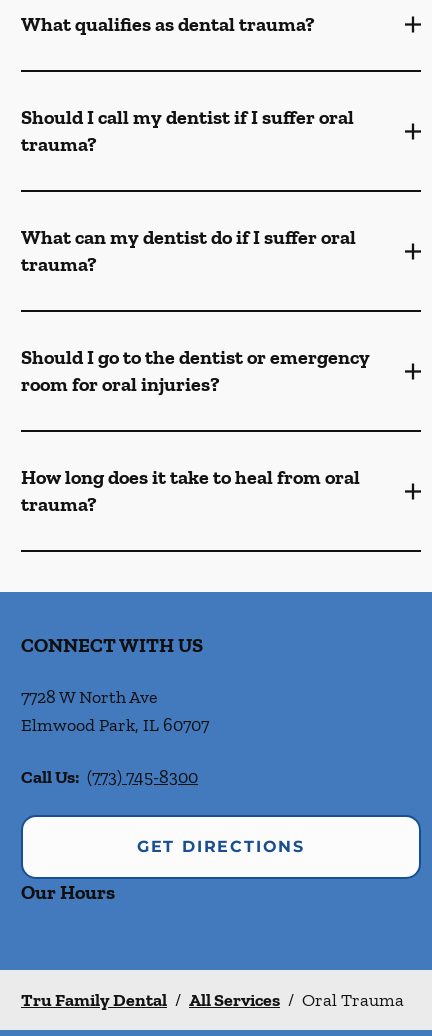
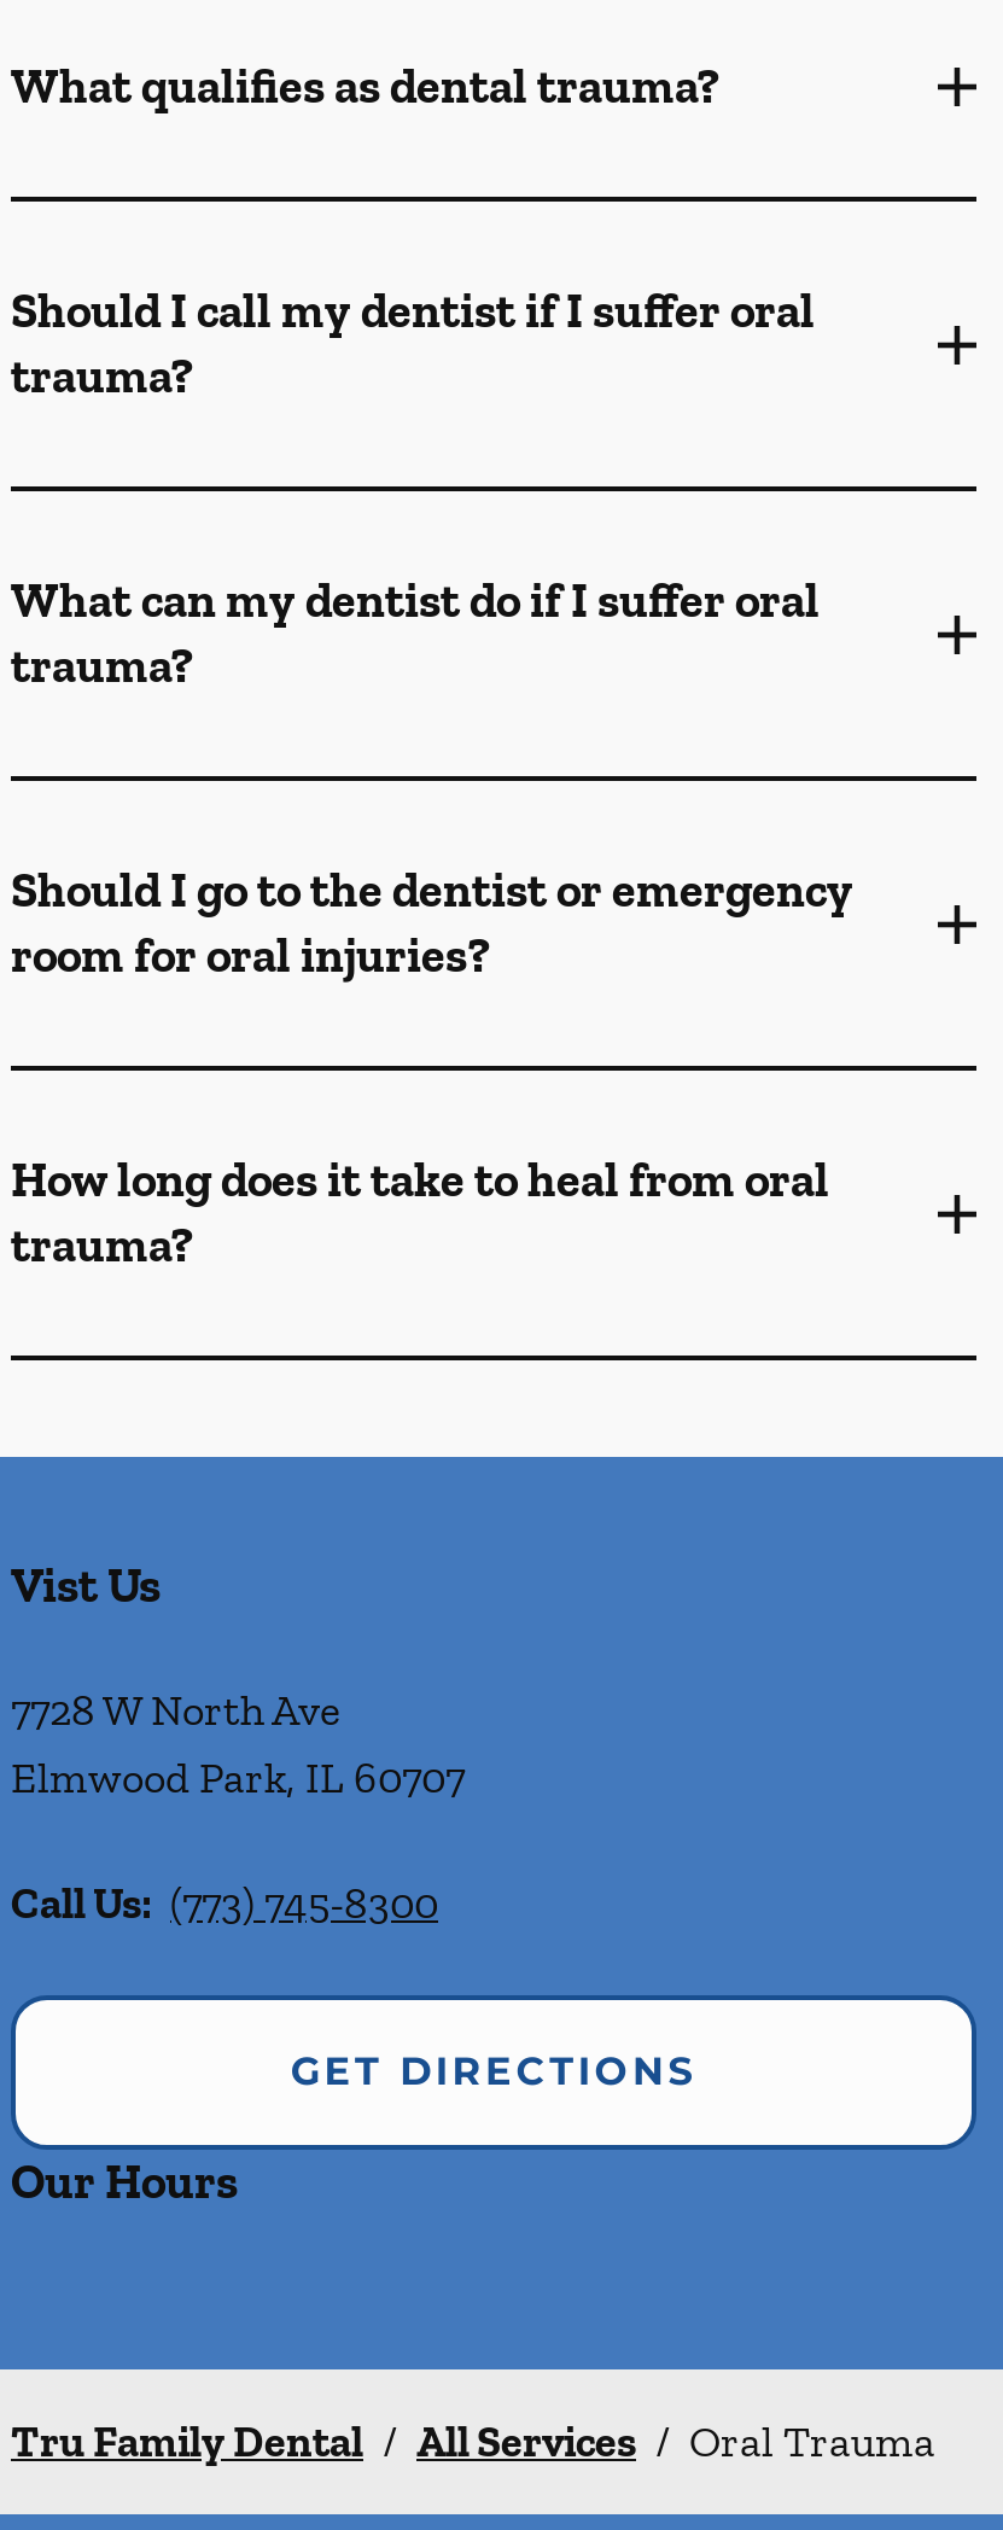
- CONNECT WITH US
+ Vist Us
